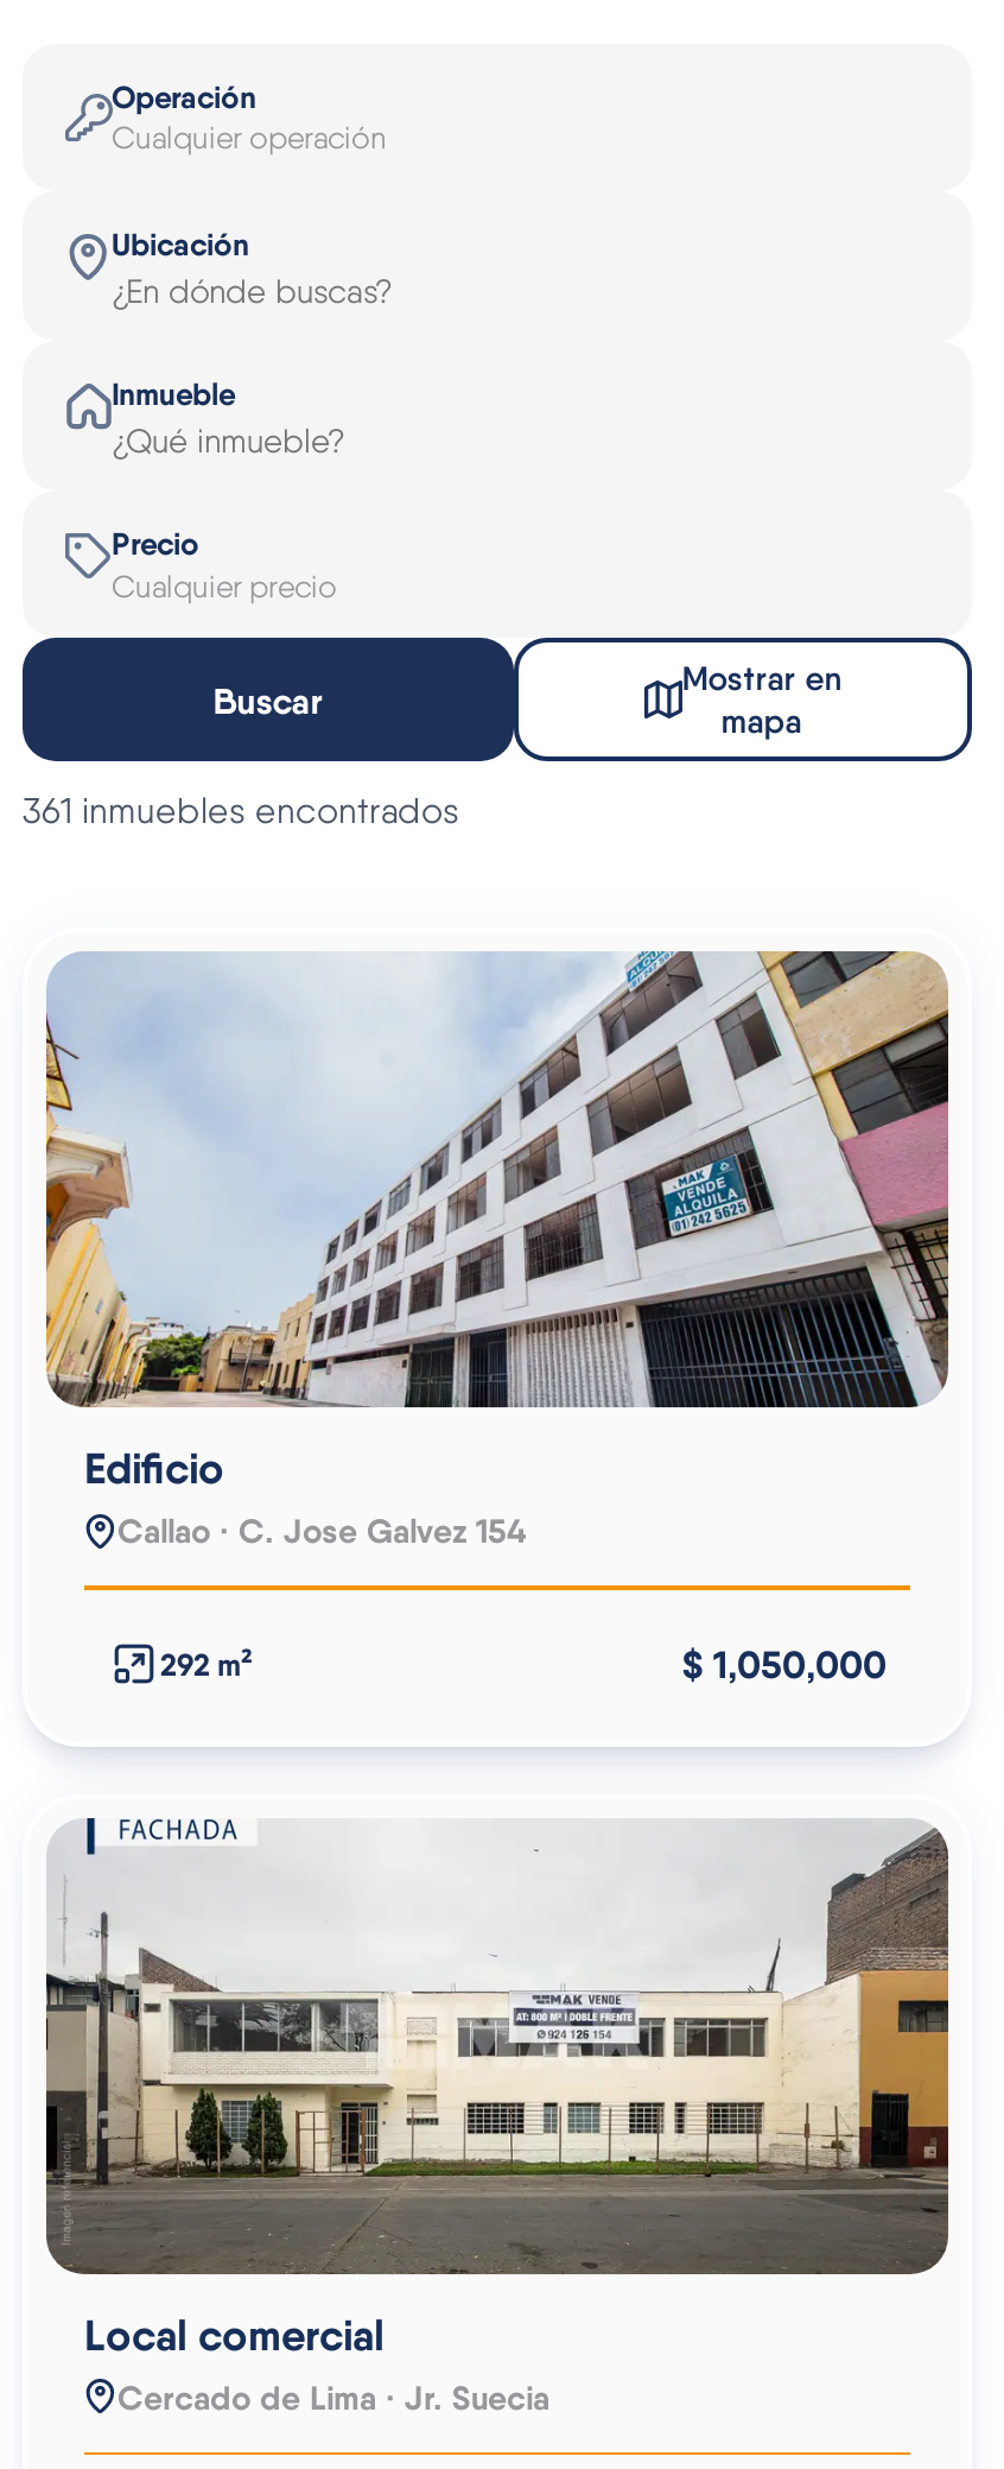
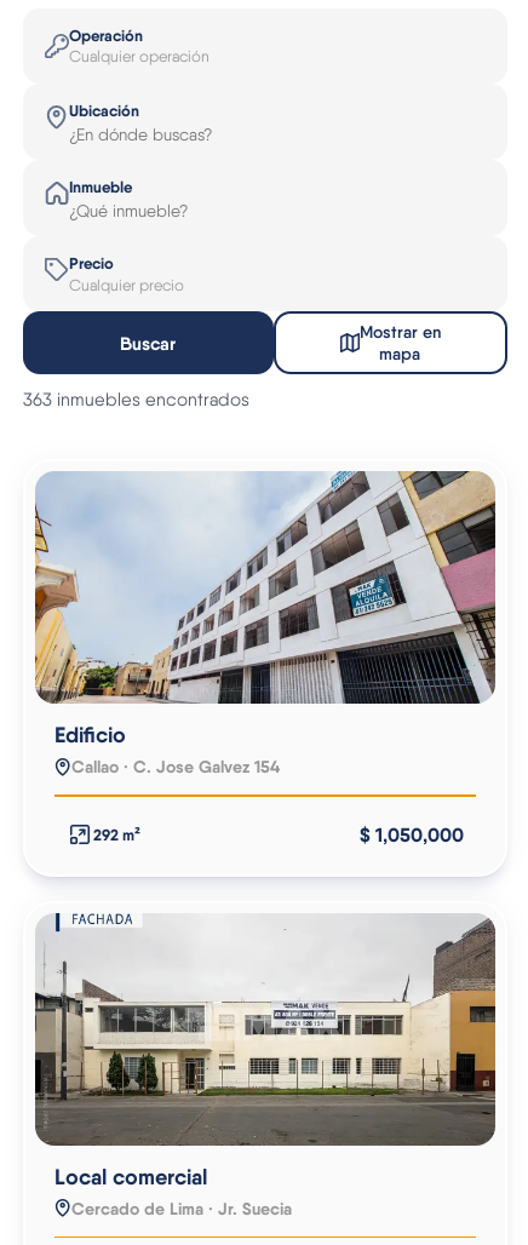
- 361 inmuebles encontrados
+ 363 inmuebles encontrados
